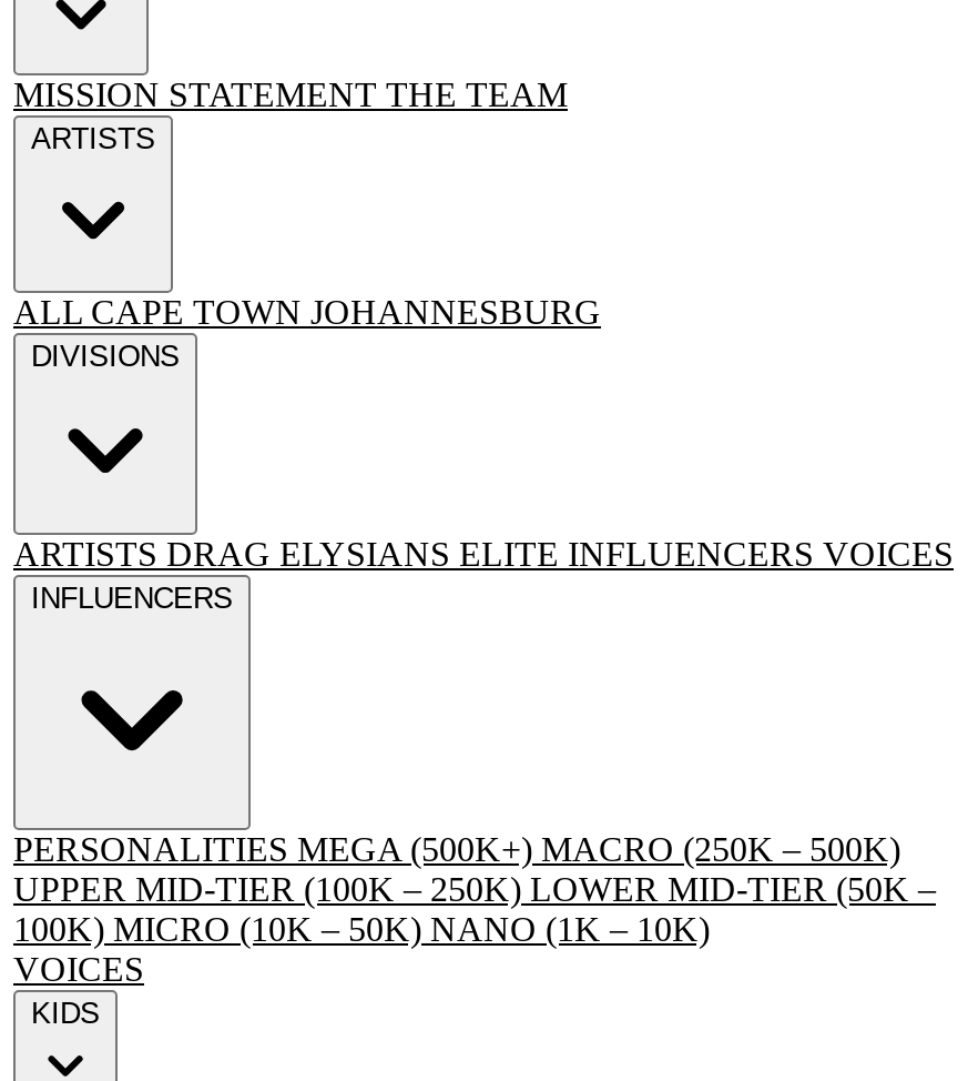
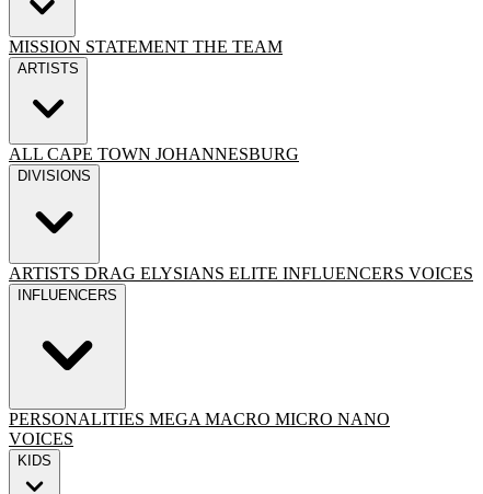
- PERSONALITIES MEGA (500K+) MACRO (250K – 500K)
- UPPER MID-TIER (100K – 250K) LOWER MID-TIER (50K –
- 100K) MICRO (10K – 50K) NANO (1K – 10K)
+ PERSONALITIES MEGA MACRO MICRO NANO
